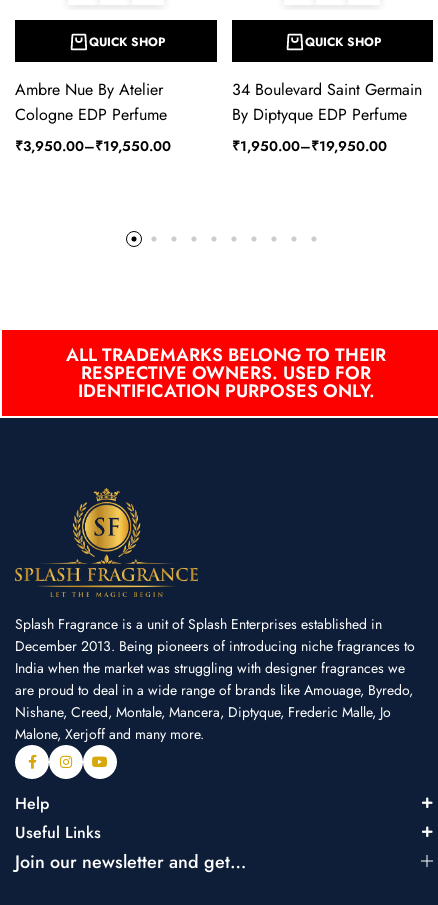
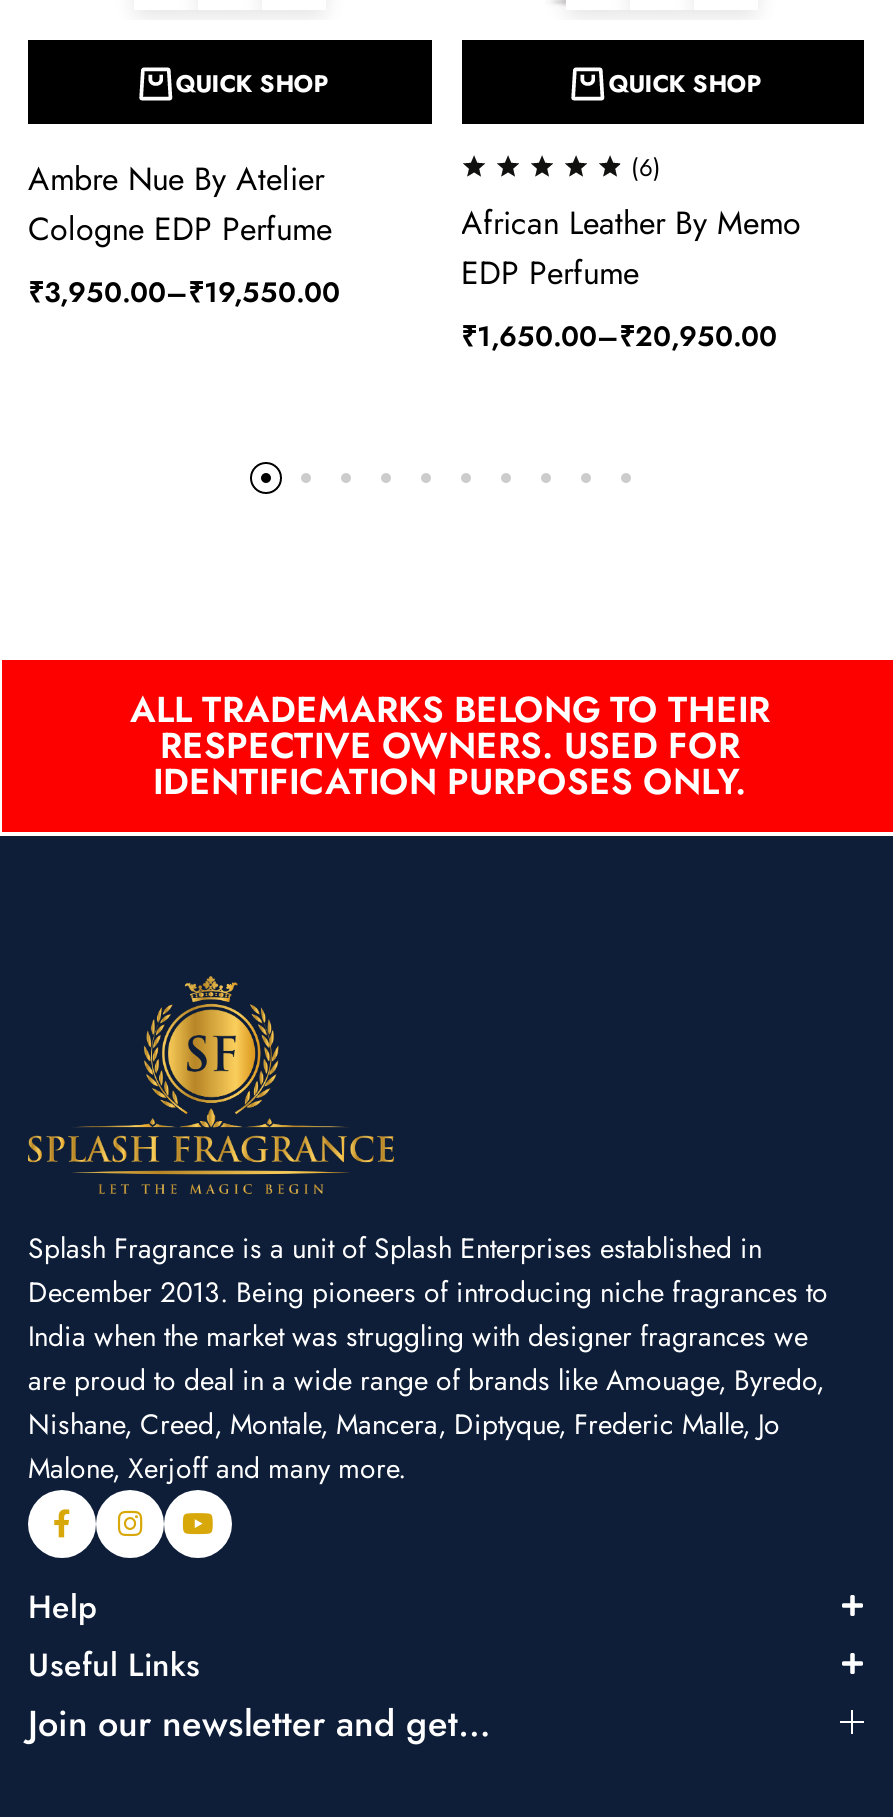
- 34 Boulevard Saint Germain
- By Diptyque EDP Perfume
- ₹1,950.00–₹19,950.00
+ (6)
+ African Leather By Memo
+ EDP Perfume
+ ₹1,650.00–₹20,950.00
